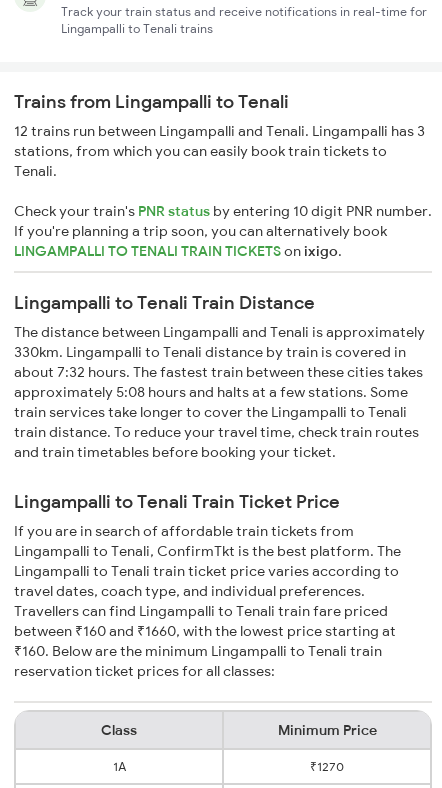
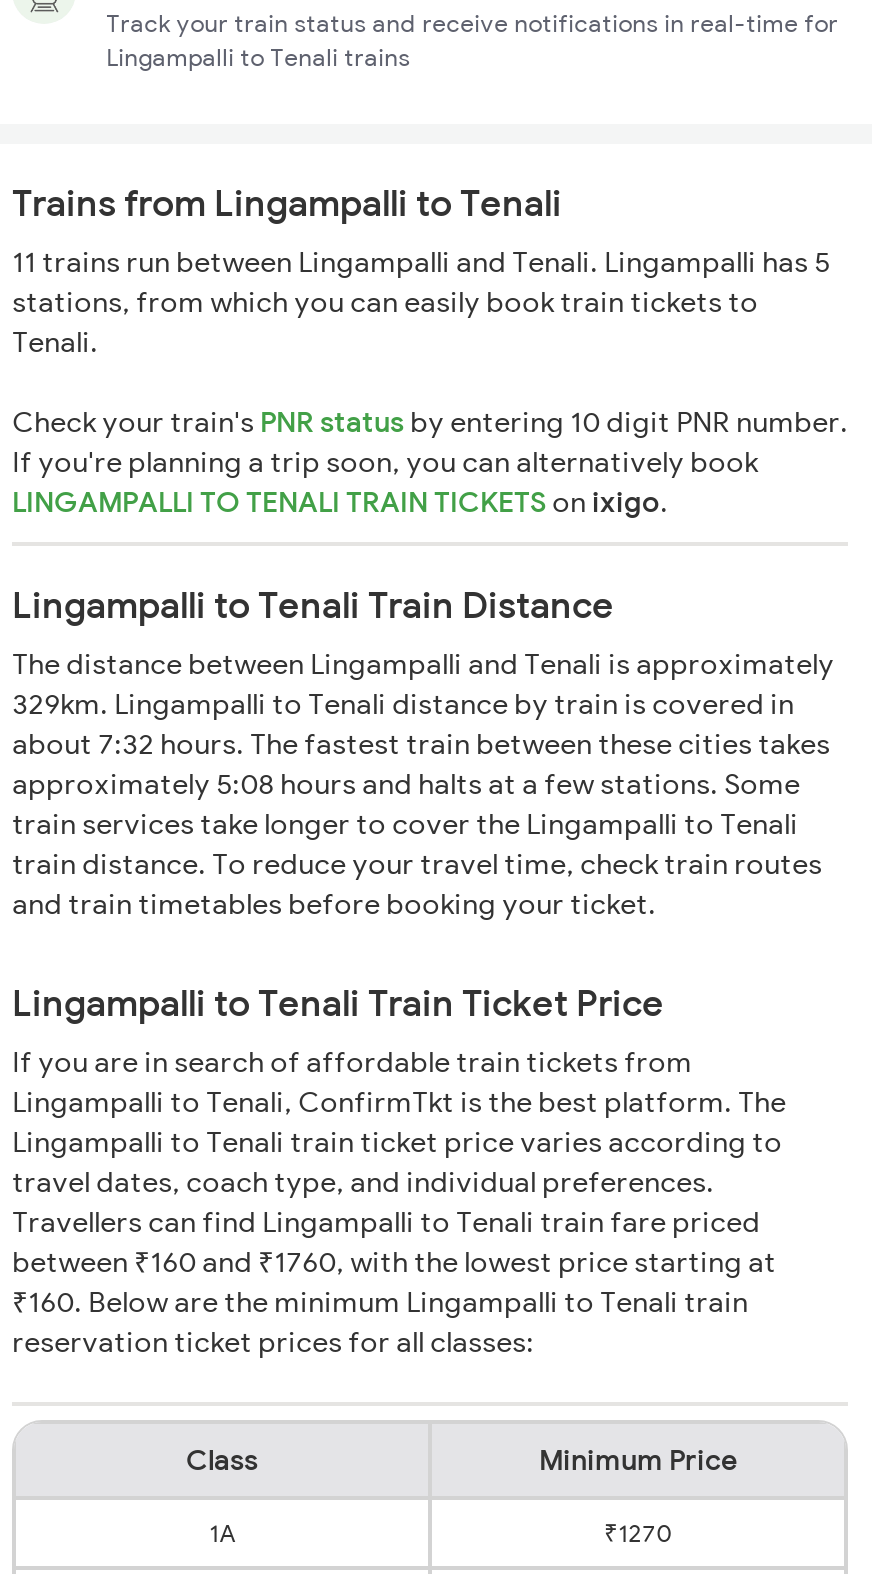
- 12 trains run between Lingampalli and Tenali. Lingampalli has 3
+ 11 trains run between Lingampalli and Tenali. Lingampalli has 5

- 330km. Lingampalli to Tenali distance by train is covered in
+ 329km. Lingampalli to Tenali distance by train is covered in

- between ₹160 and ₹1660, with the lowest price starting at
+ between ₹160 and ₹1760, with the lowest price starting at
